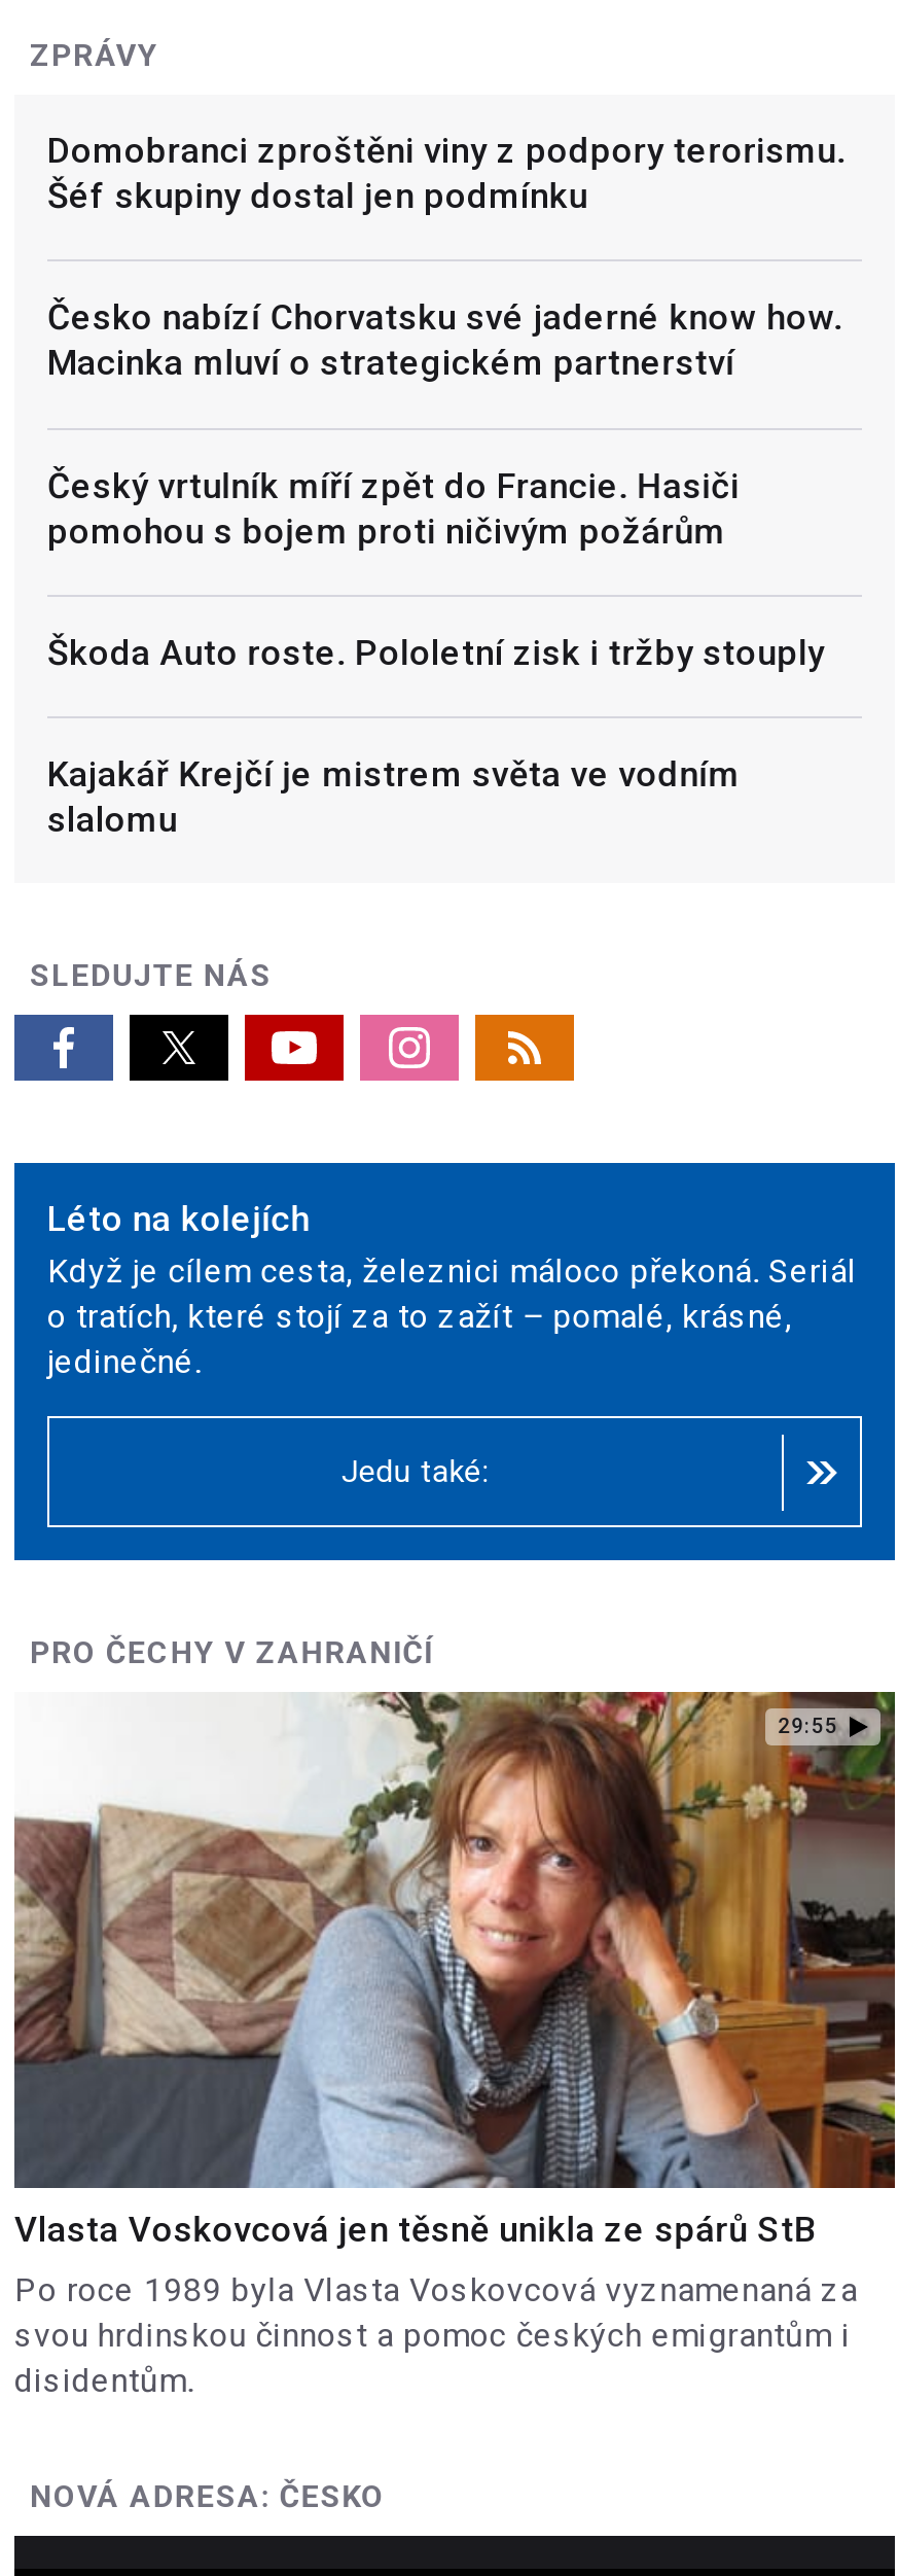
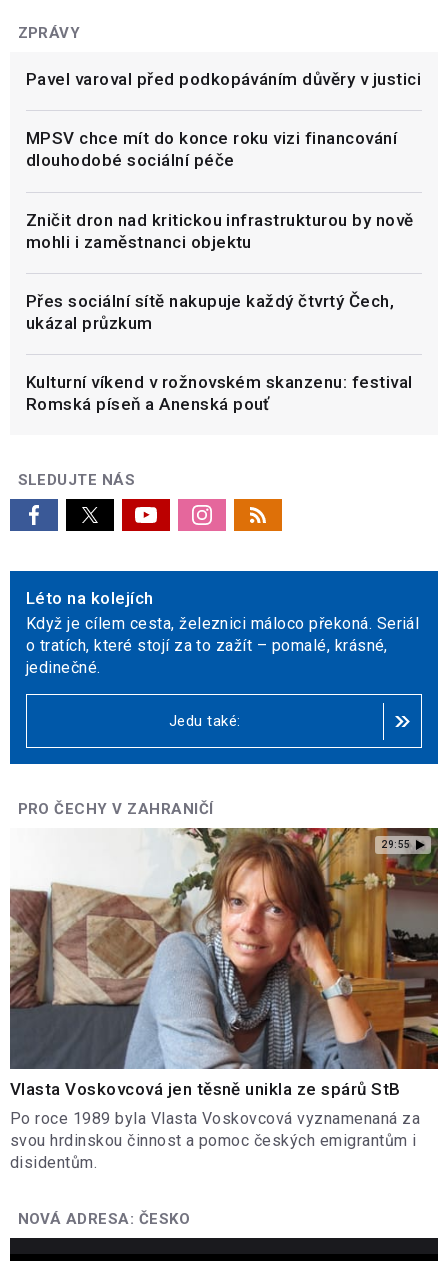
- Domobranci zproštěni viny z podpory terorismu.
- Šéf skupiny dostal jen podmínku
+ Pavel varoval před podkopáváním důvěry v justici

- Česko nabízí Chorvatsku své jaderné know how.
- Macinka mluví o strategickém partnerství
+ MPSV chce mít do konce roku vizi financování
+ dlouhodobé sociální péče

- Český vrtulník míří zpět do Francie. Hasiči
- pomohou s bojem proti ničivým požárům
+ Zničit dron nad kritickou infrastrukturou by nově
+ mohli i zaměstnanci objektu

- Škoda Auto roste. Pololetní zisk i tržby stouply
+ Přes sociální sítě nakupuje každý čtvrtý Čech,
+ ukázal průzkum

- Kajakář Krejčí je mistrem světa ve vodním
- slalomu
+ Kulturní víkend v rožnovském skanzenu: festival
+ Romská píseň a Anenská pouť
